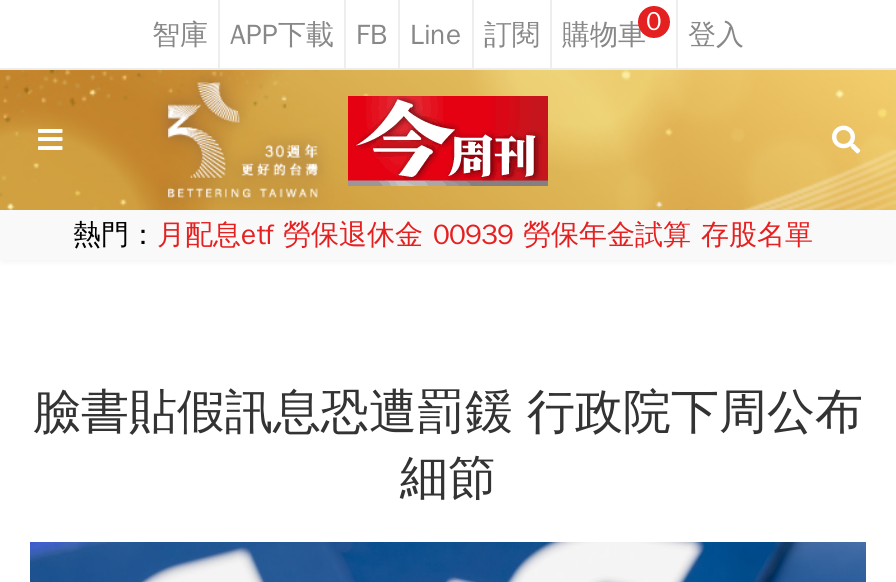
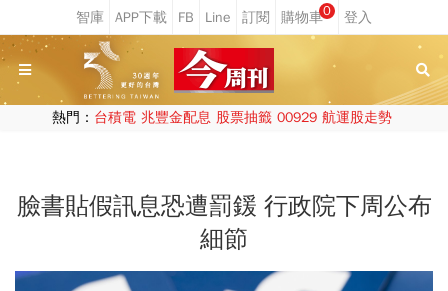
- 熱門：月配息etf 勞保退休金 00939 勞保年金試算 存股名單
+ 熱門：台積電 兆豐金配息 股票抽籤 00929 航運股走勢
